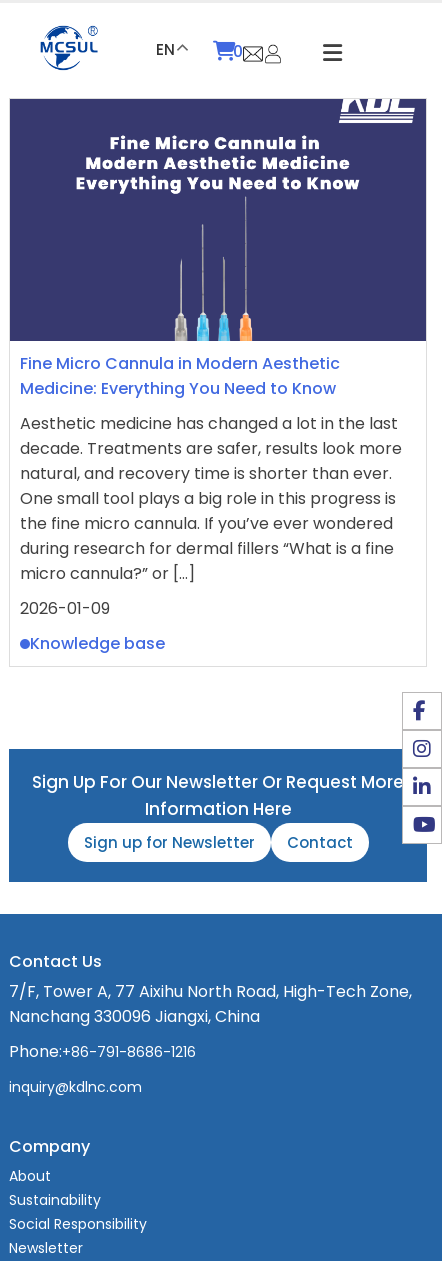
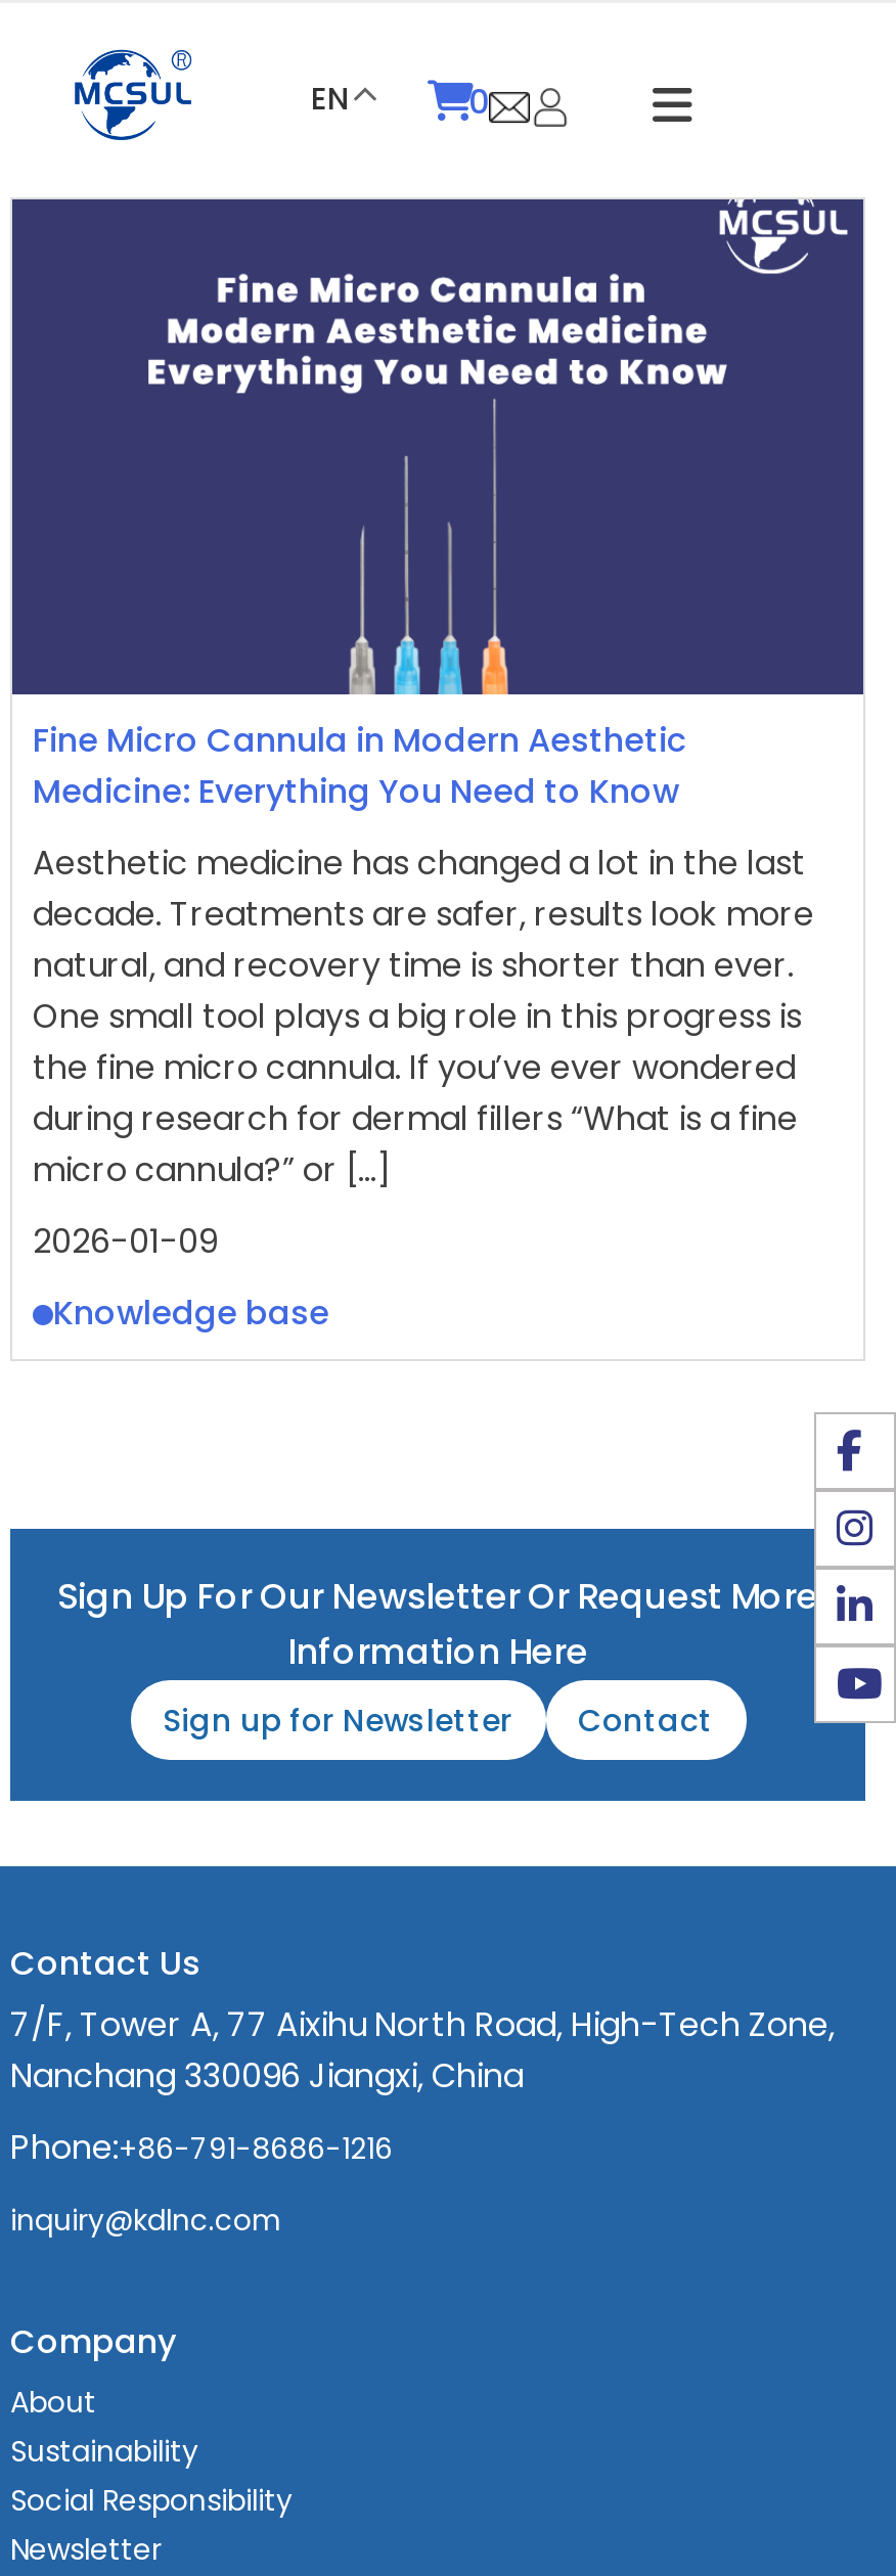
- [image]
+ [image]
